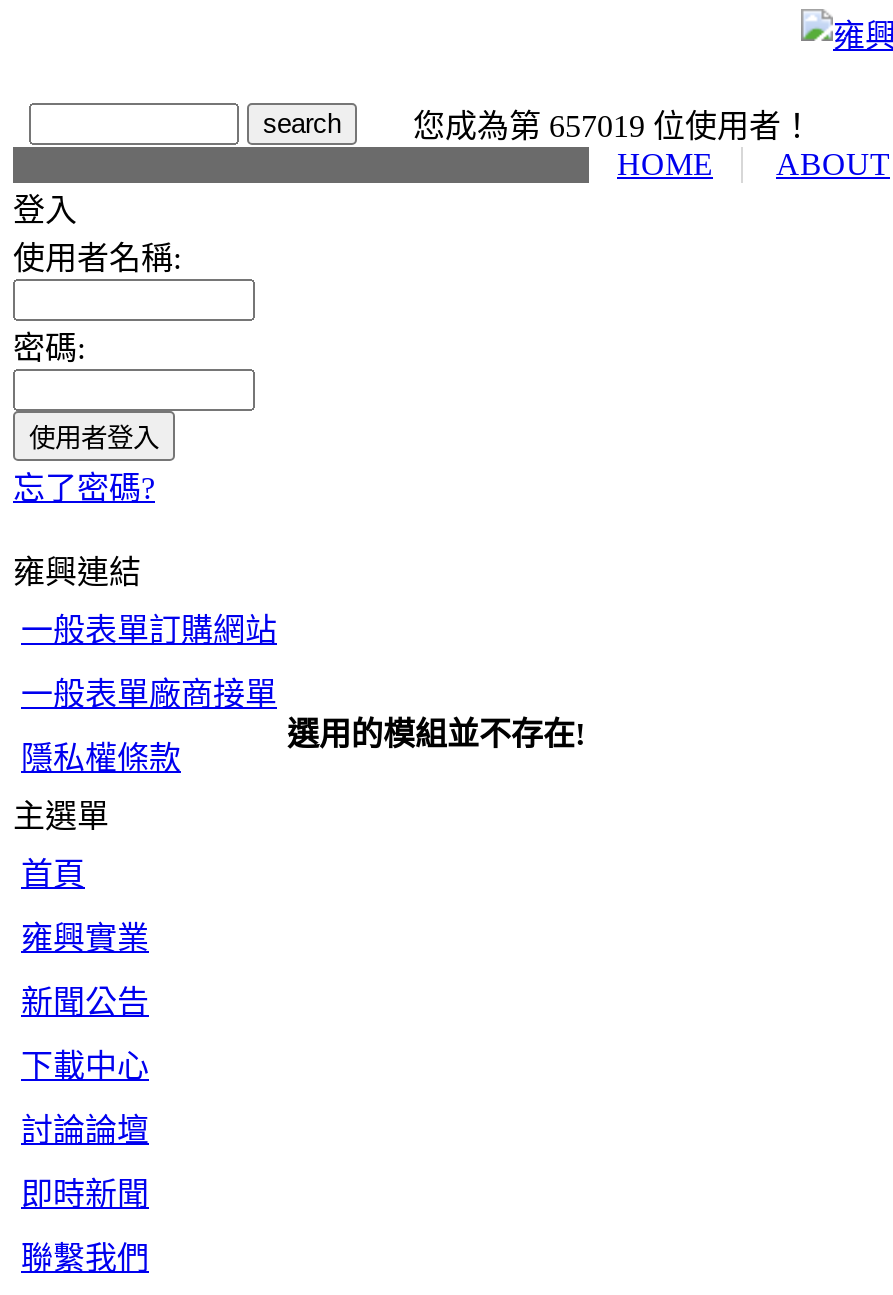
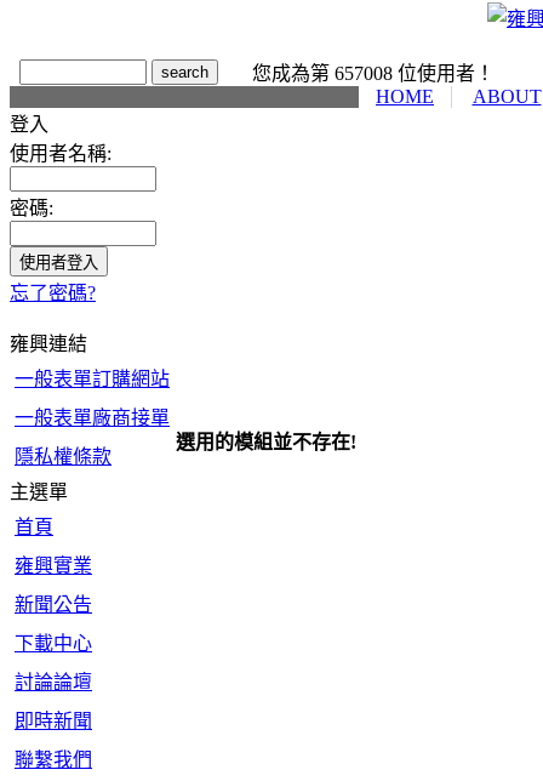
- 您成為第 657019 位使用者！
+ 您成為第 657008 位使用者！
